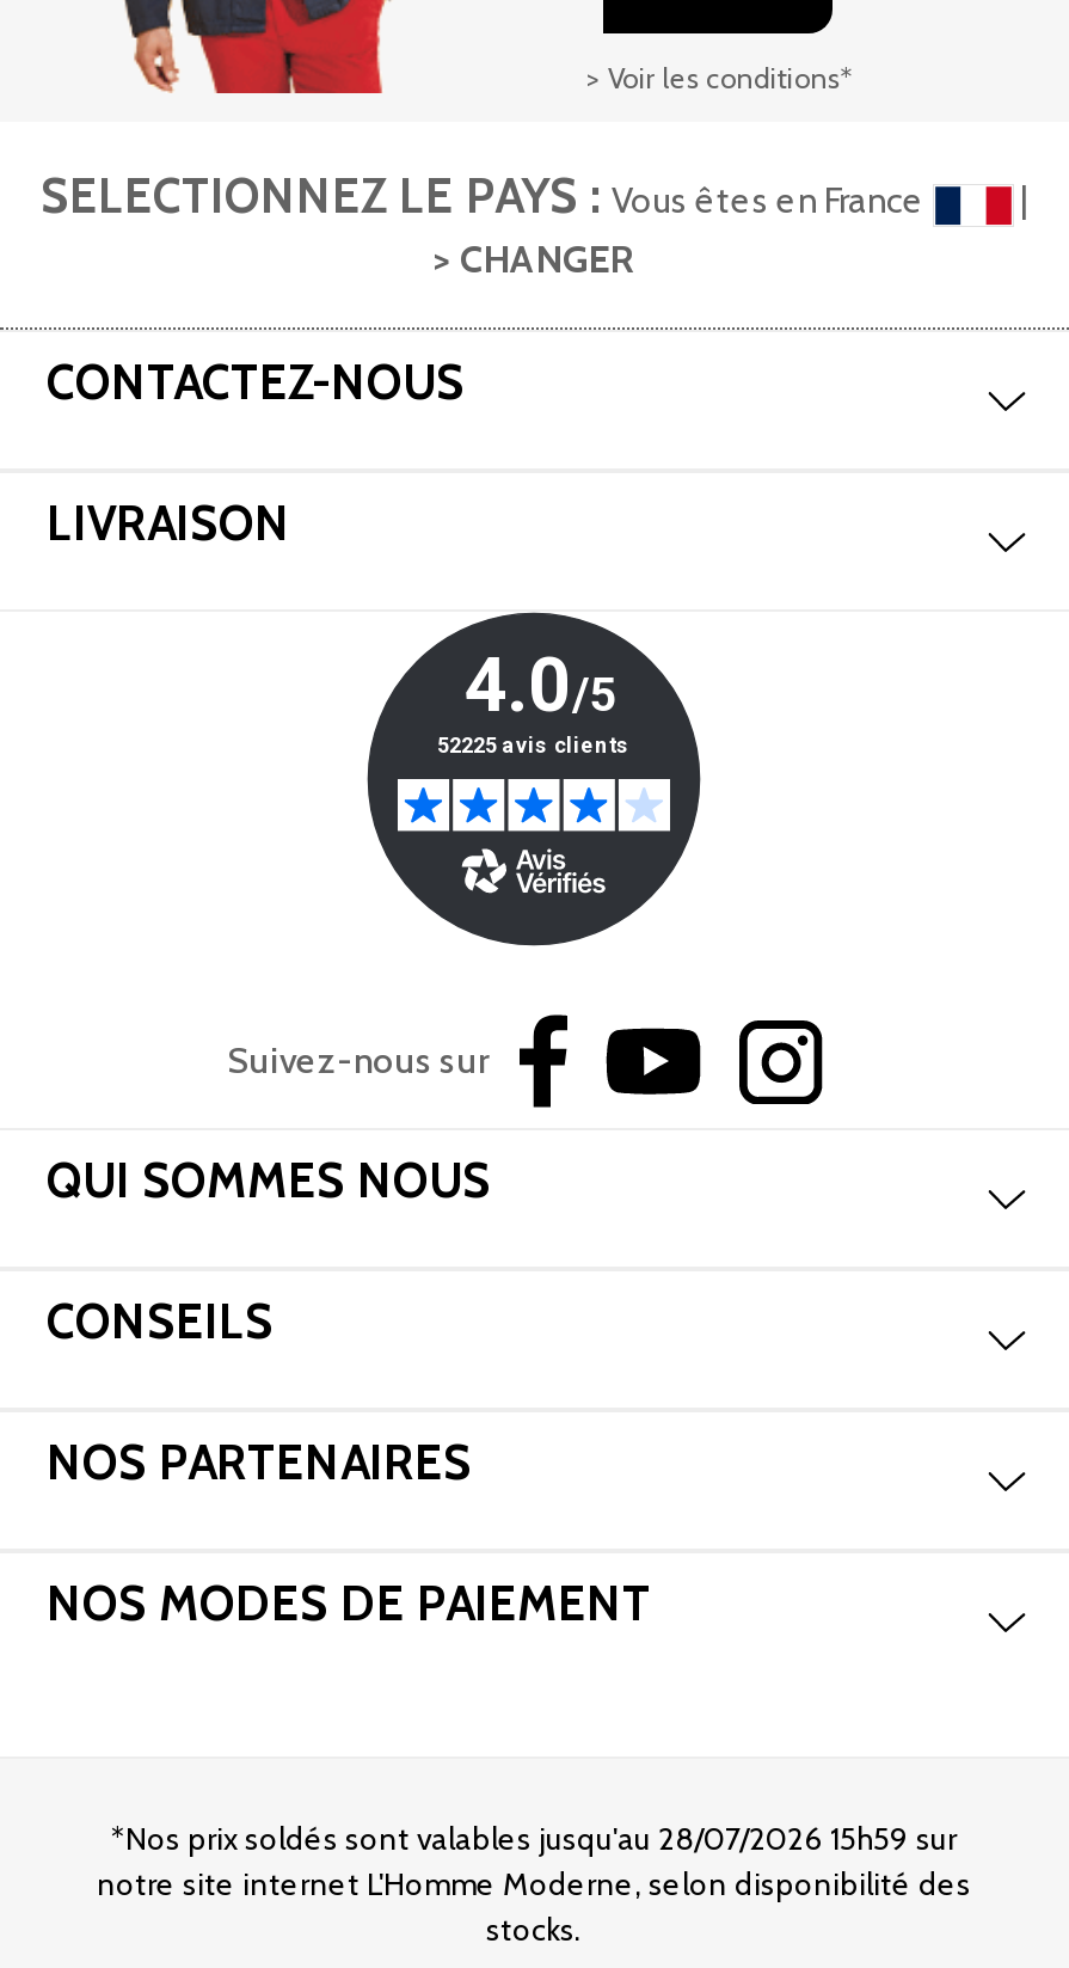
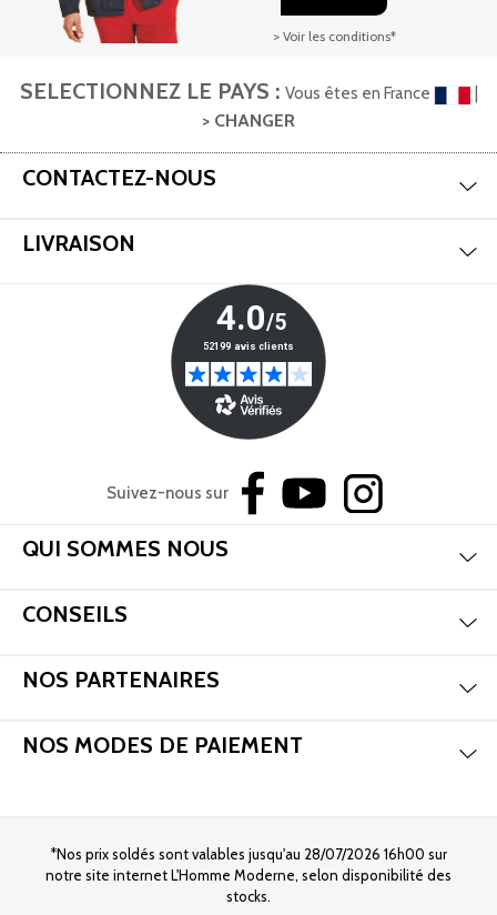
- *Nos prix soldés sont valables jusqu'au 28/07/2026 15h59 sur
+ *Nos prix soldés sont valables jusqu'au 28/07/2026 16h00 sur
